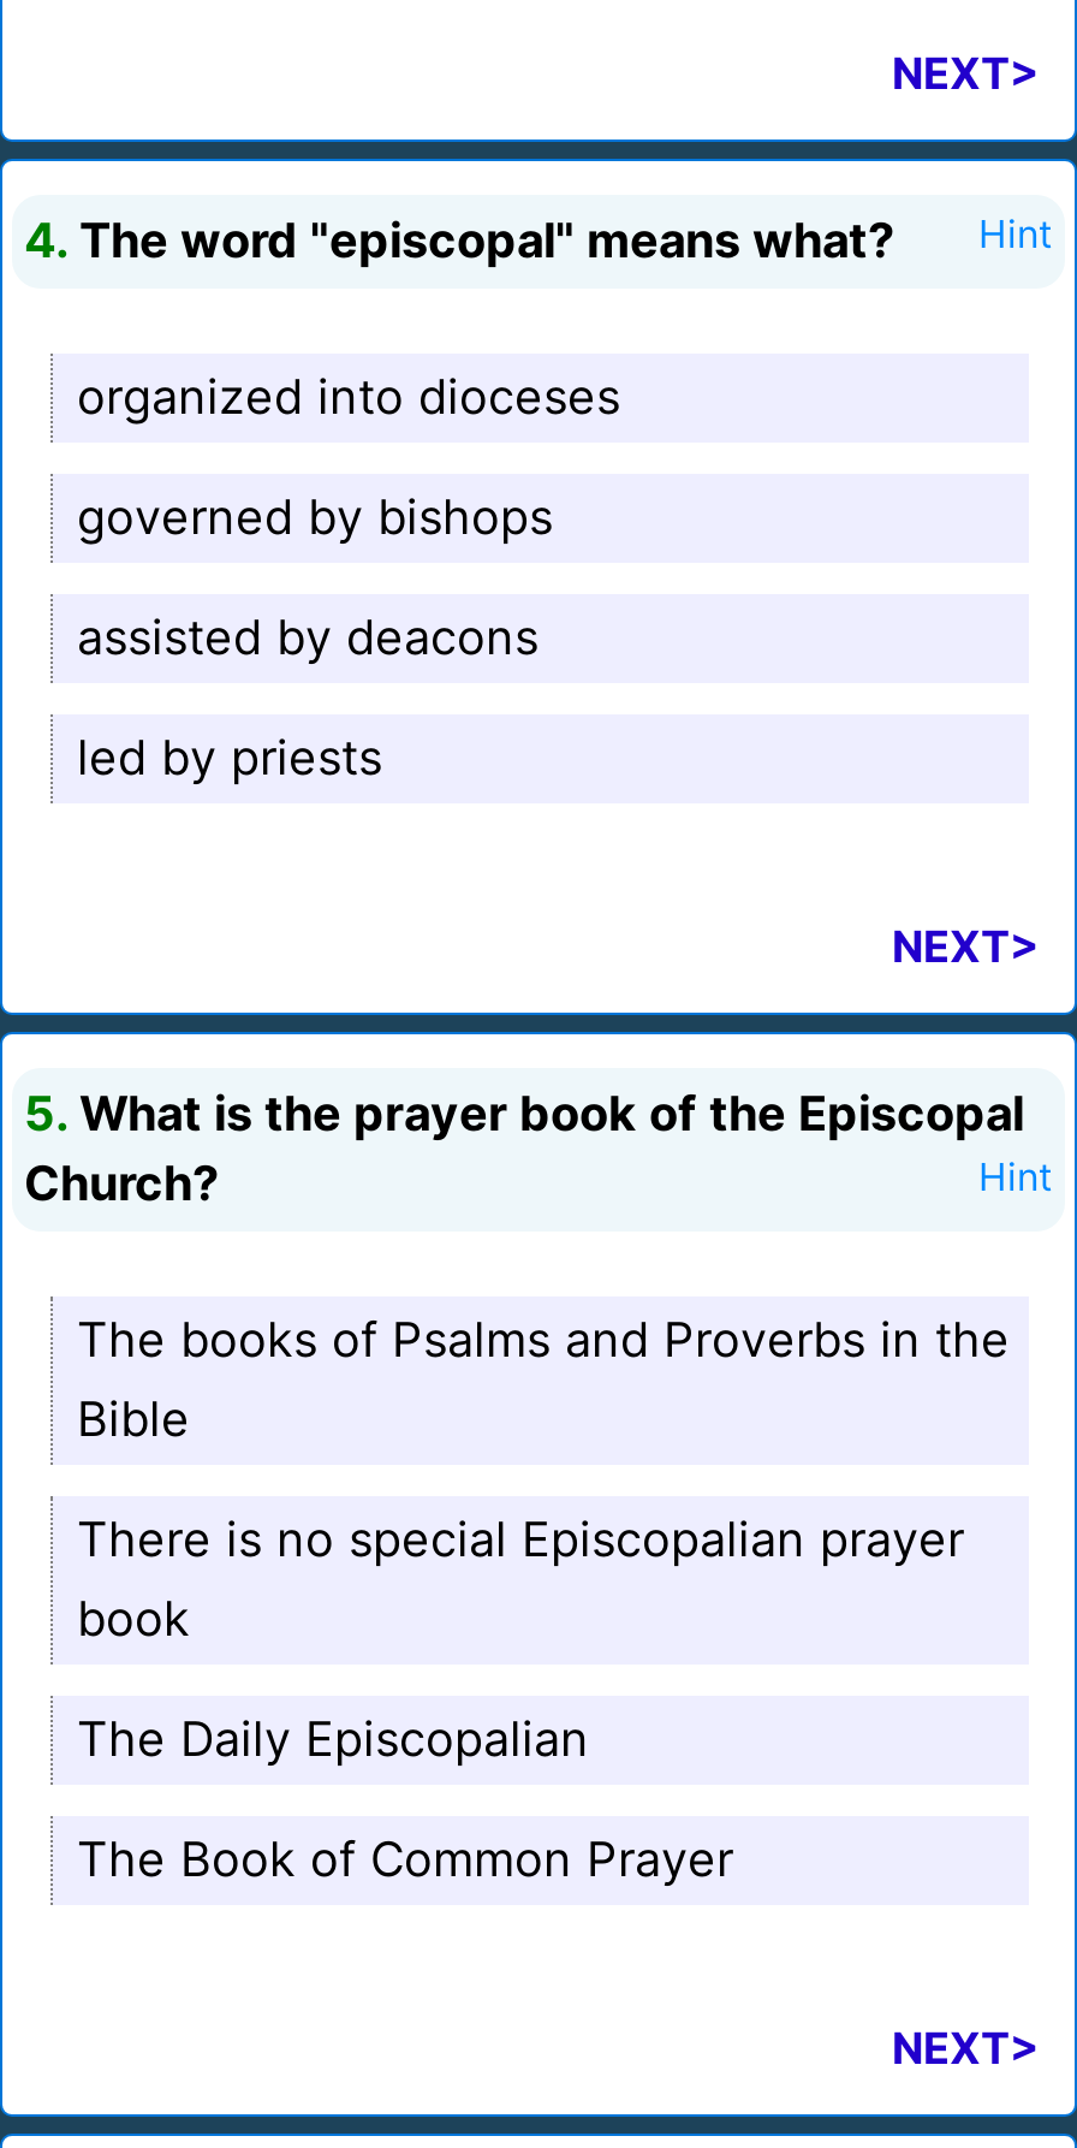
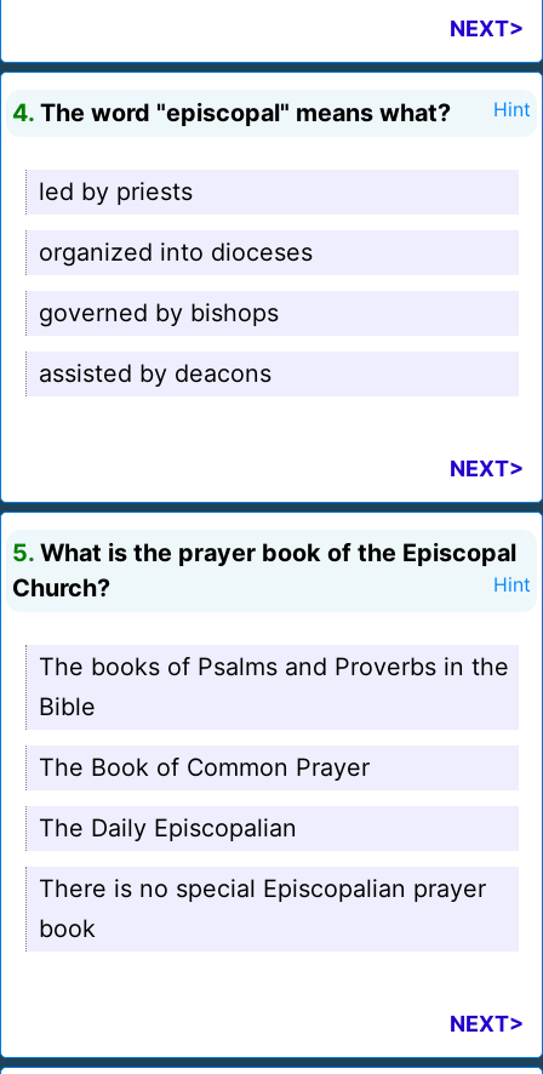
moved down: organized into dioceses | governed by bishops | assisted by deacons

moved up: led by priests

moved down: There is no special Episcopalian prayer | book

moved up: The Book of Common Prayer | The Daily Episcopalian
